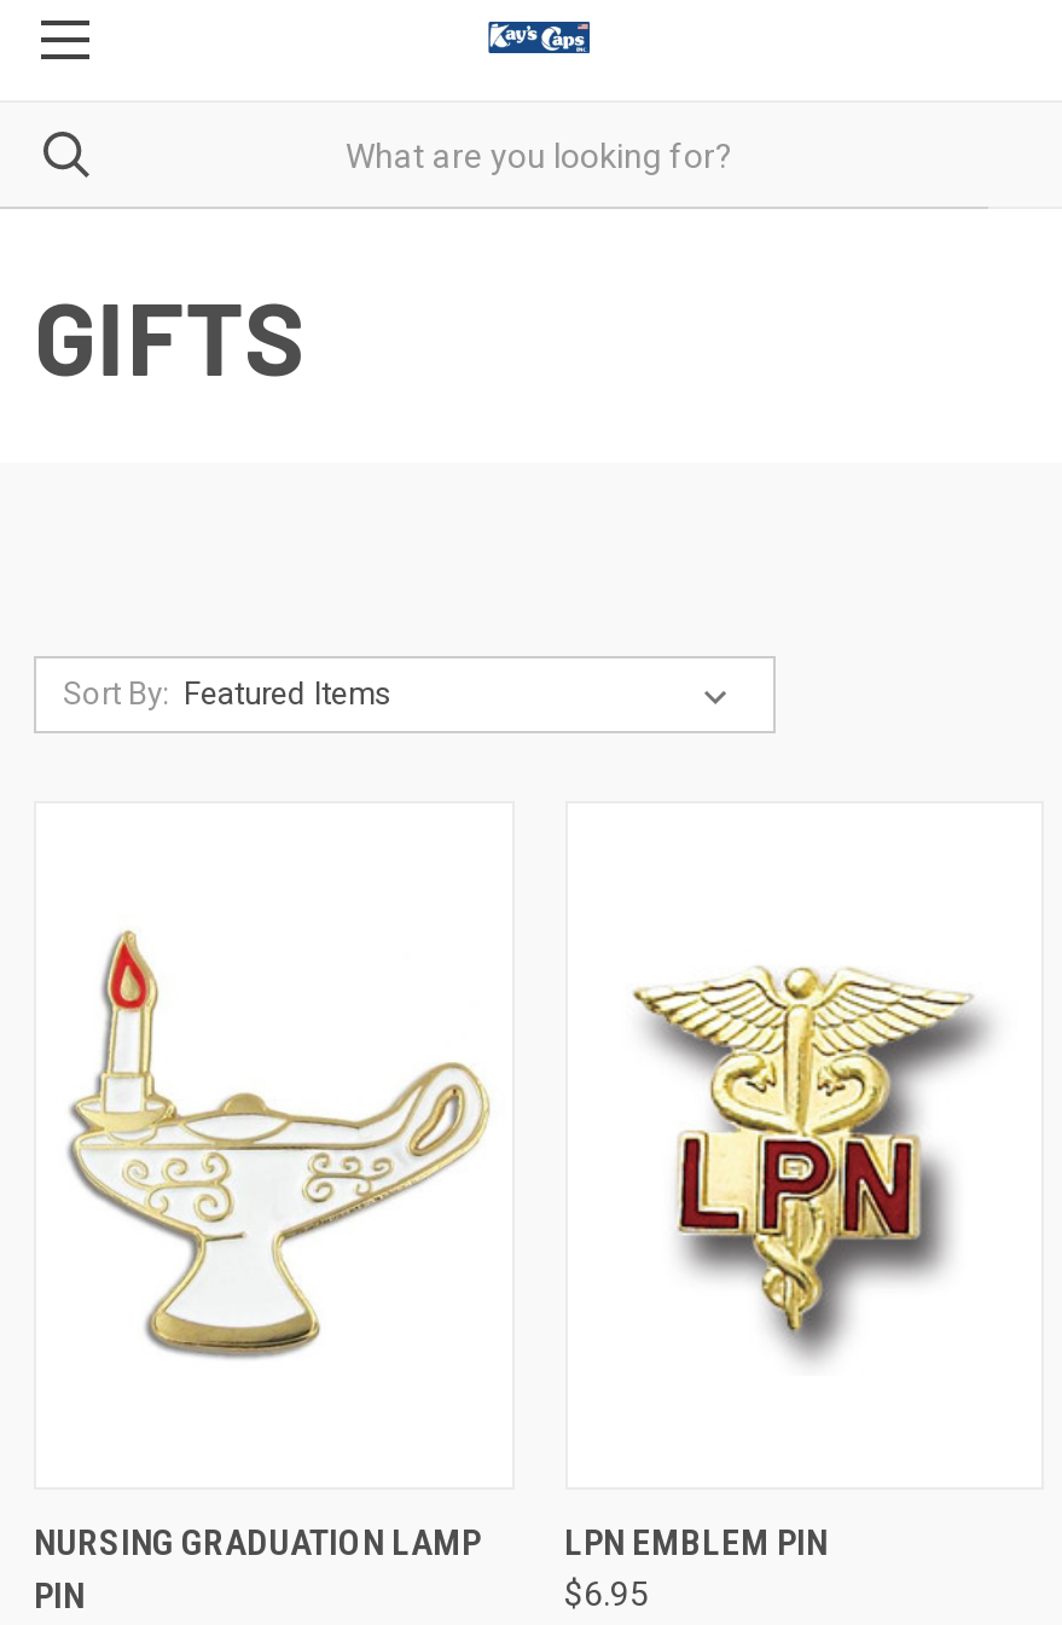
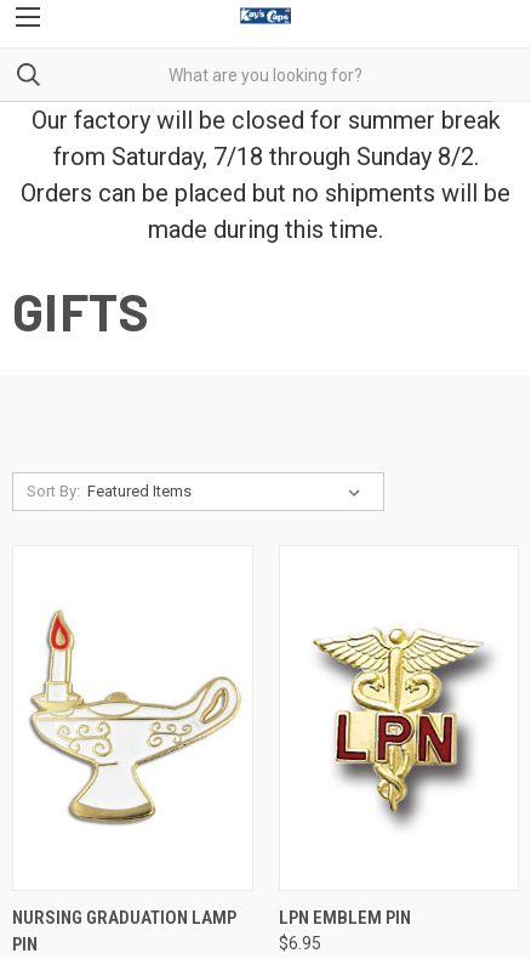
+ Our factory will be closed for summer break
+ from Saturday, 7/18 through Sunday 8/2.
+ Orders can be placed but no shipments will be
+ made during this time.
